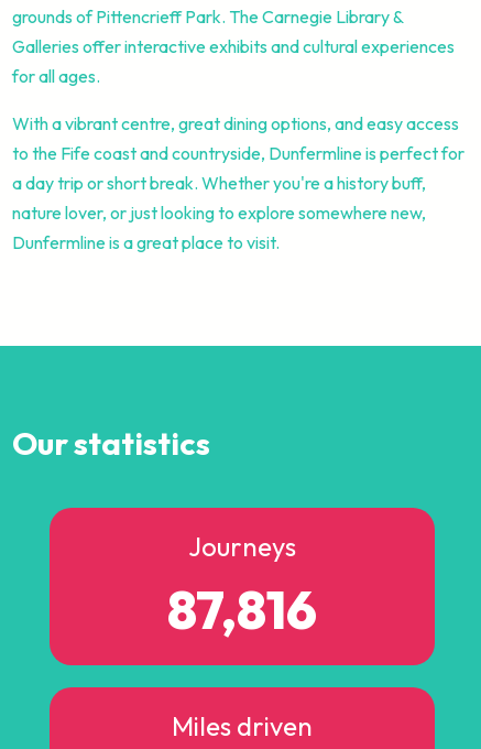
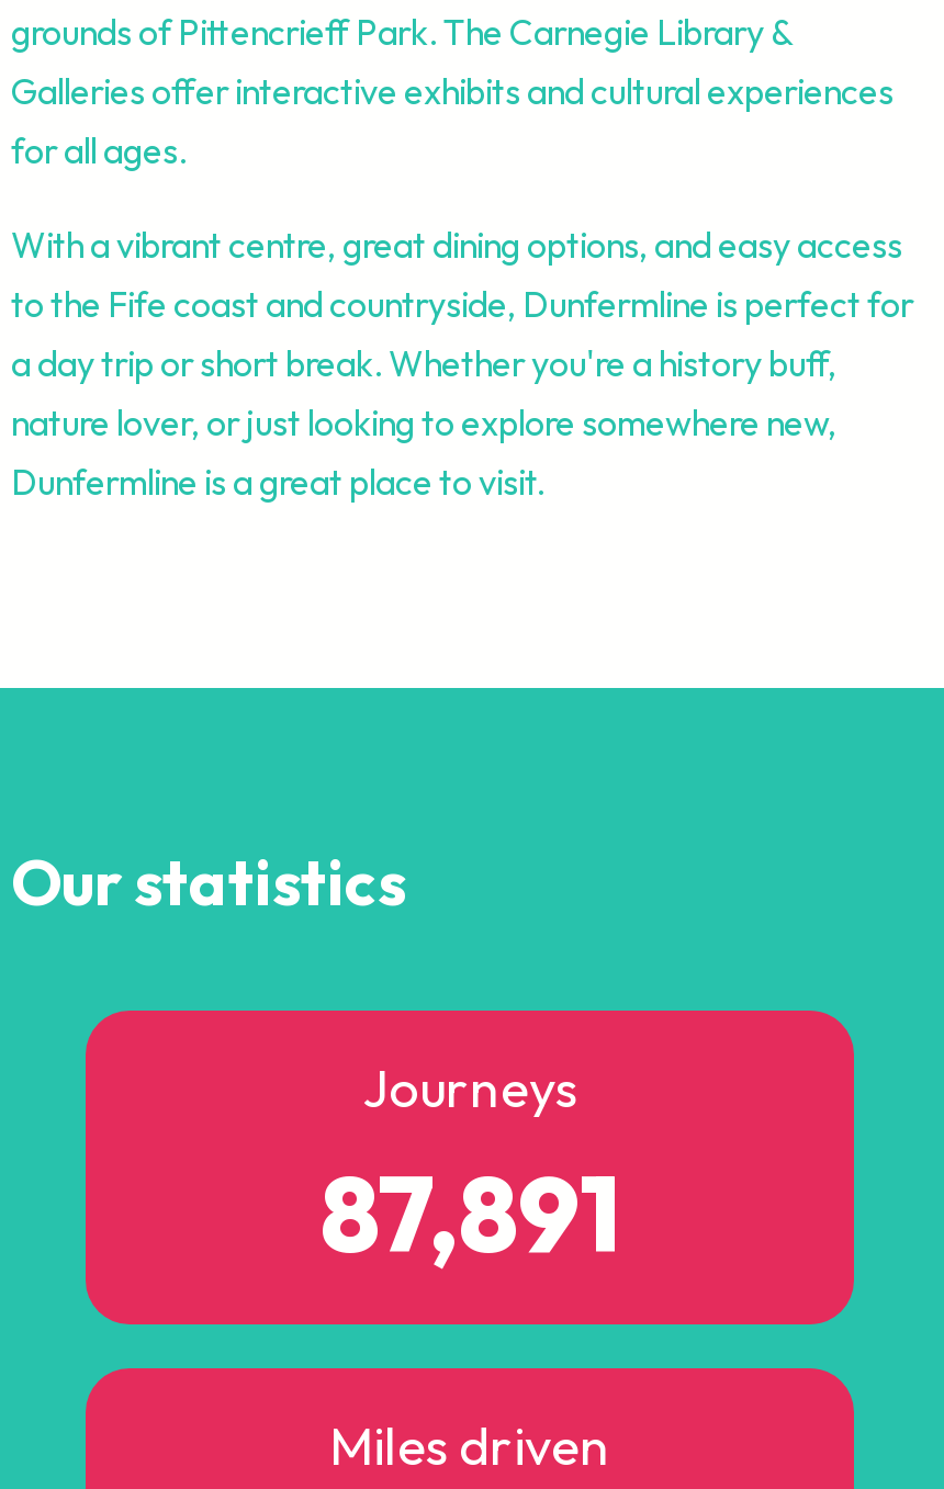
- 87,816
+ 87,891
